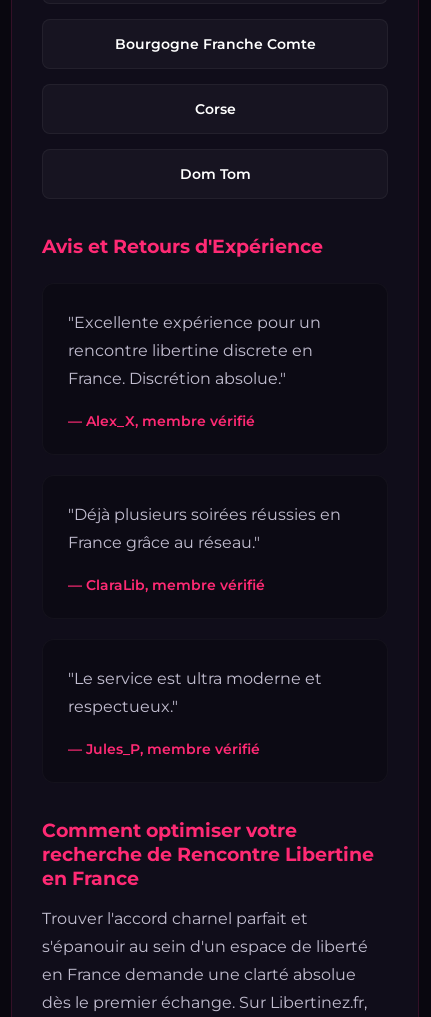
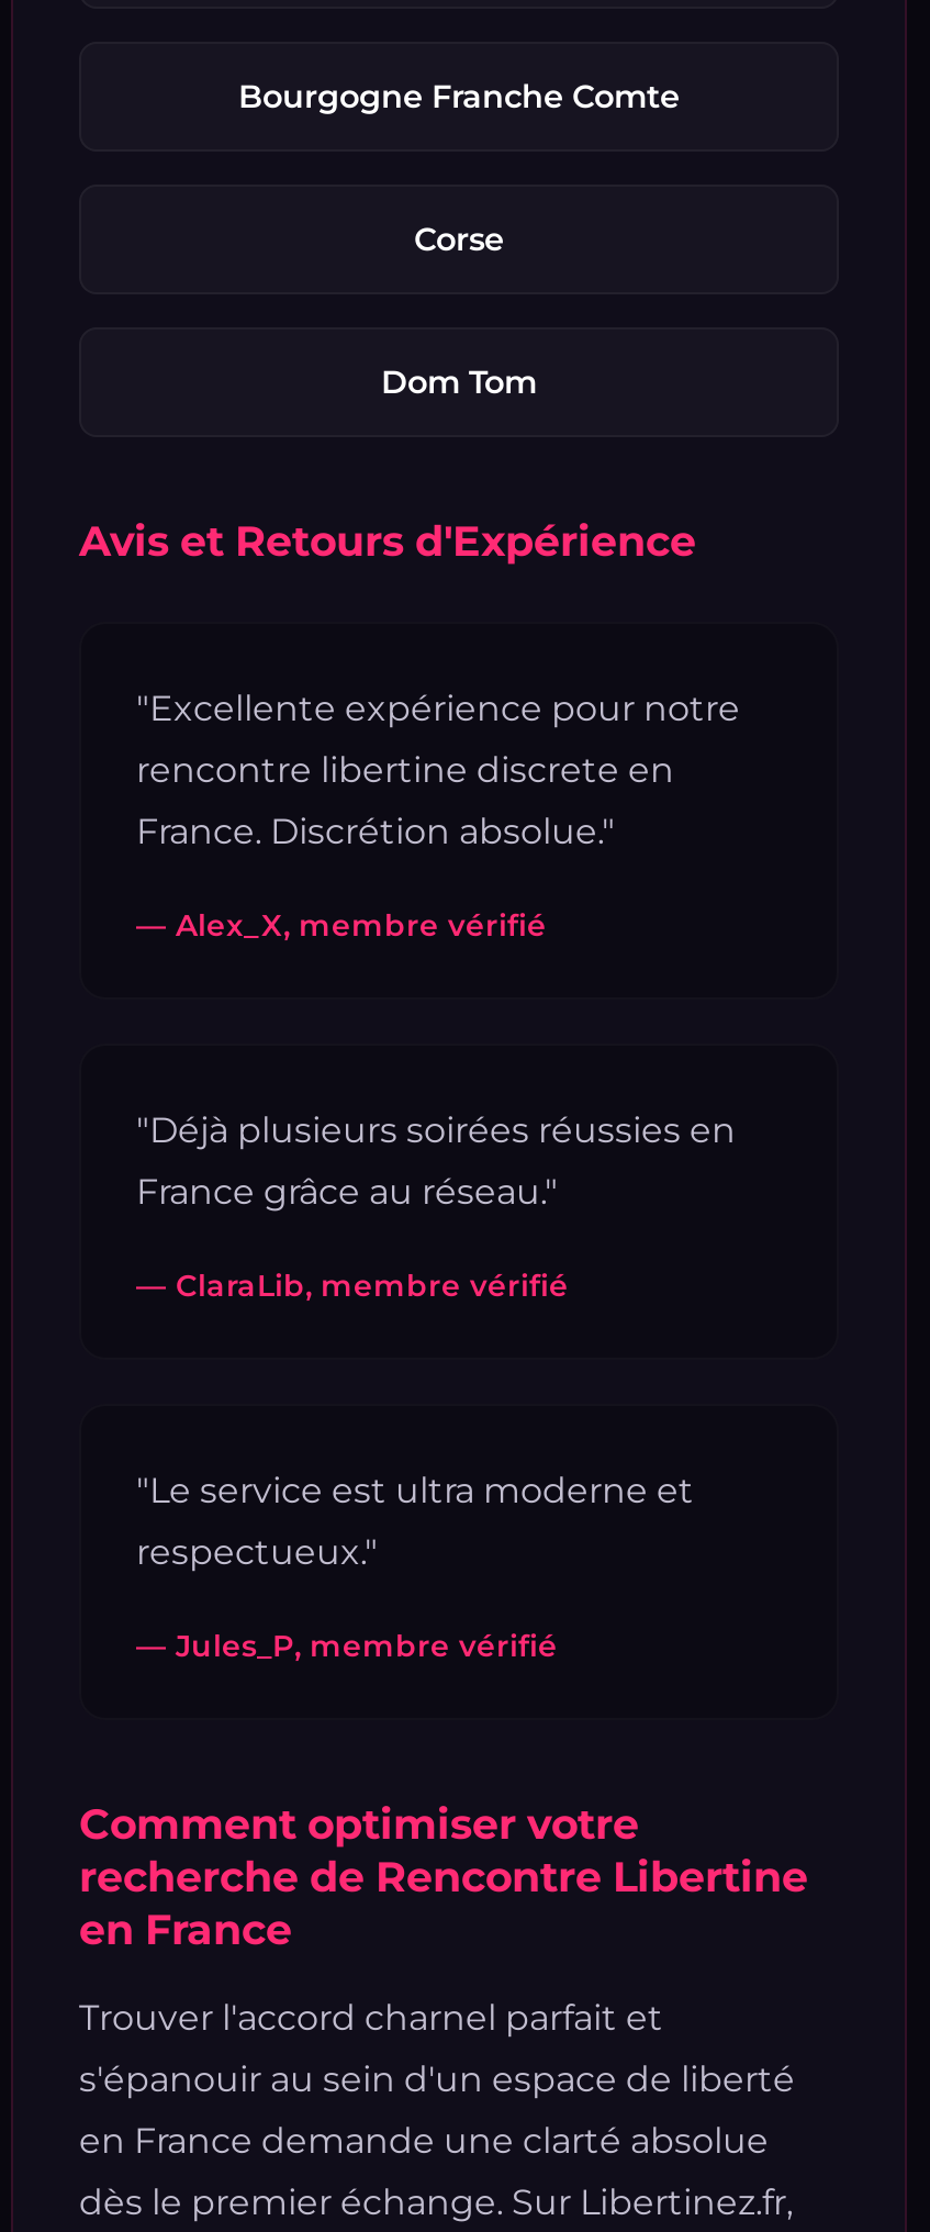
- "Excellente expérience pour un
+ "Excellente expérience pour notre
